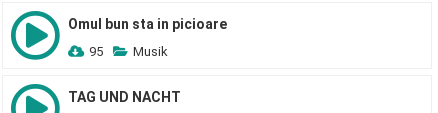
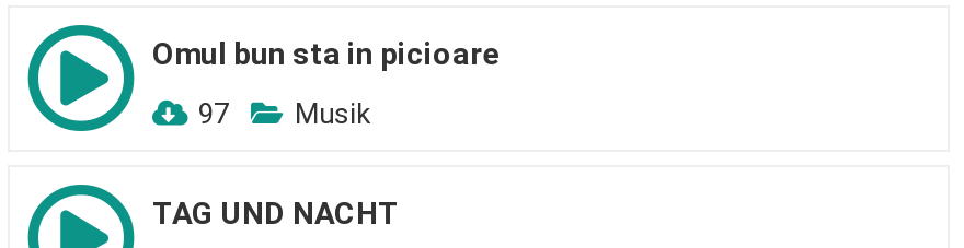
- 95 Musik
+ 97 Musik
